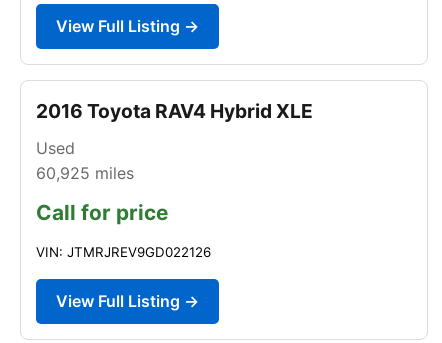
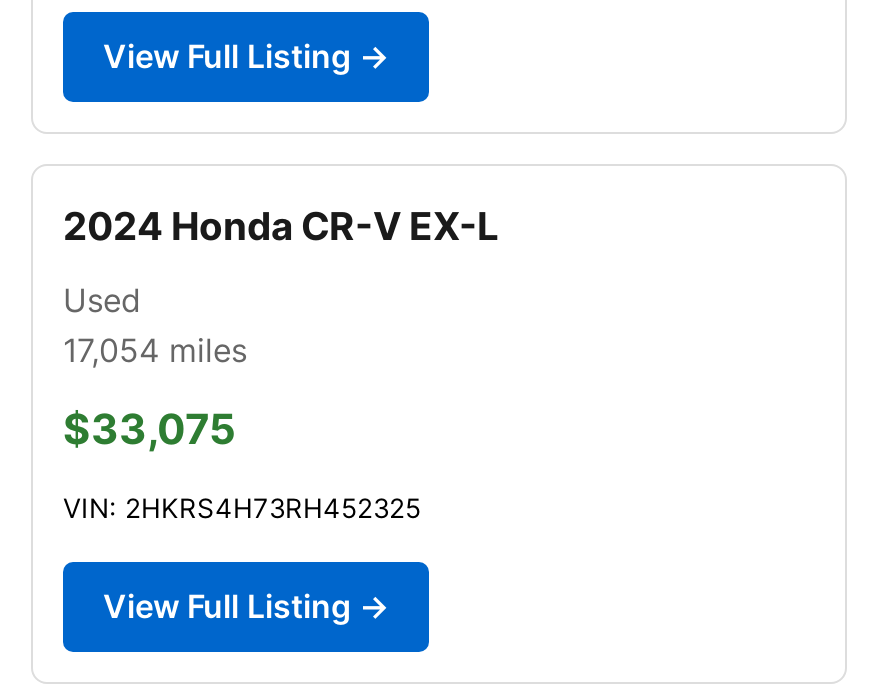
- 2016 Toyota RAV4 Hybrid XLE
+ 2024 Honda CR-V EX-L

- 60,925 miles
+ 17,054 miles

- Call for price
+ $33,075

- VIN: JTMRJREV9GD022126
+ VIN: 2HKRS4H73RH452325
